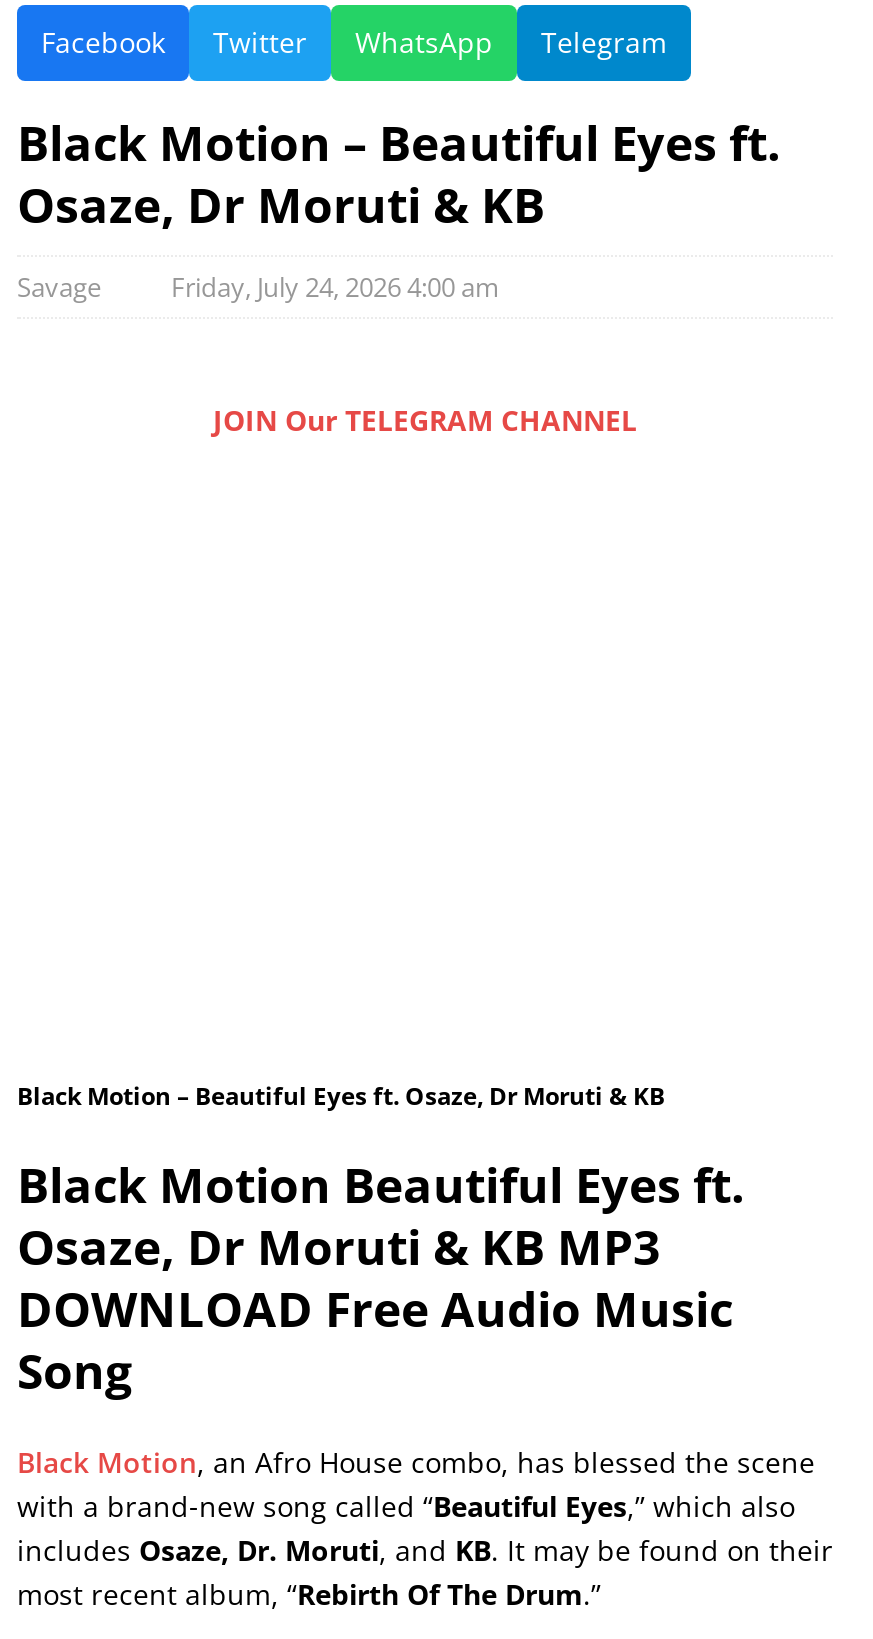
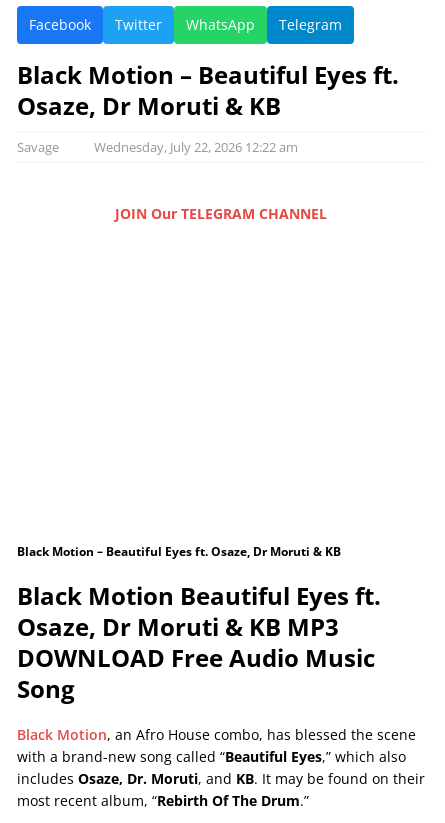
- Friday, July 24, 2026 4:00 am
+ Wednesday, July 22, 2026 12:22 am
